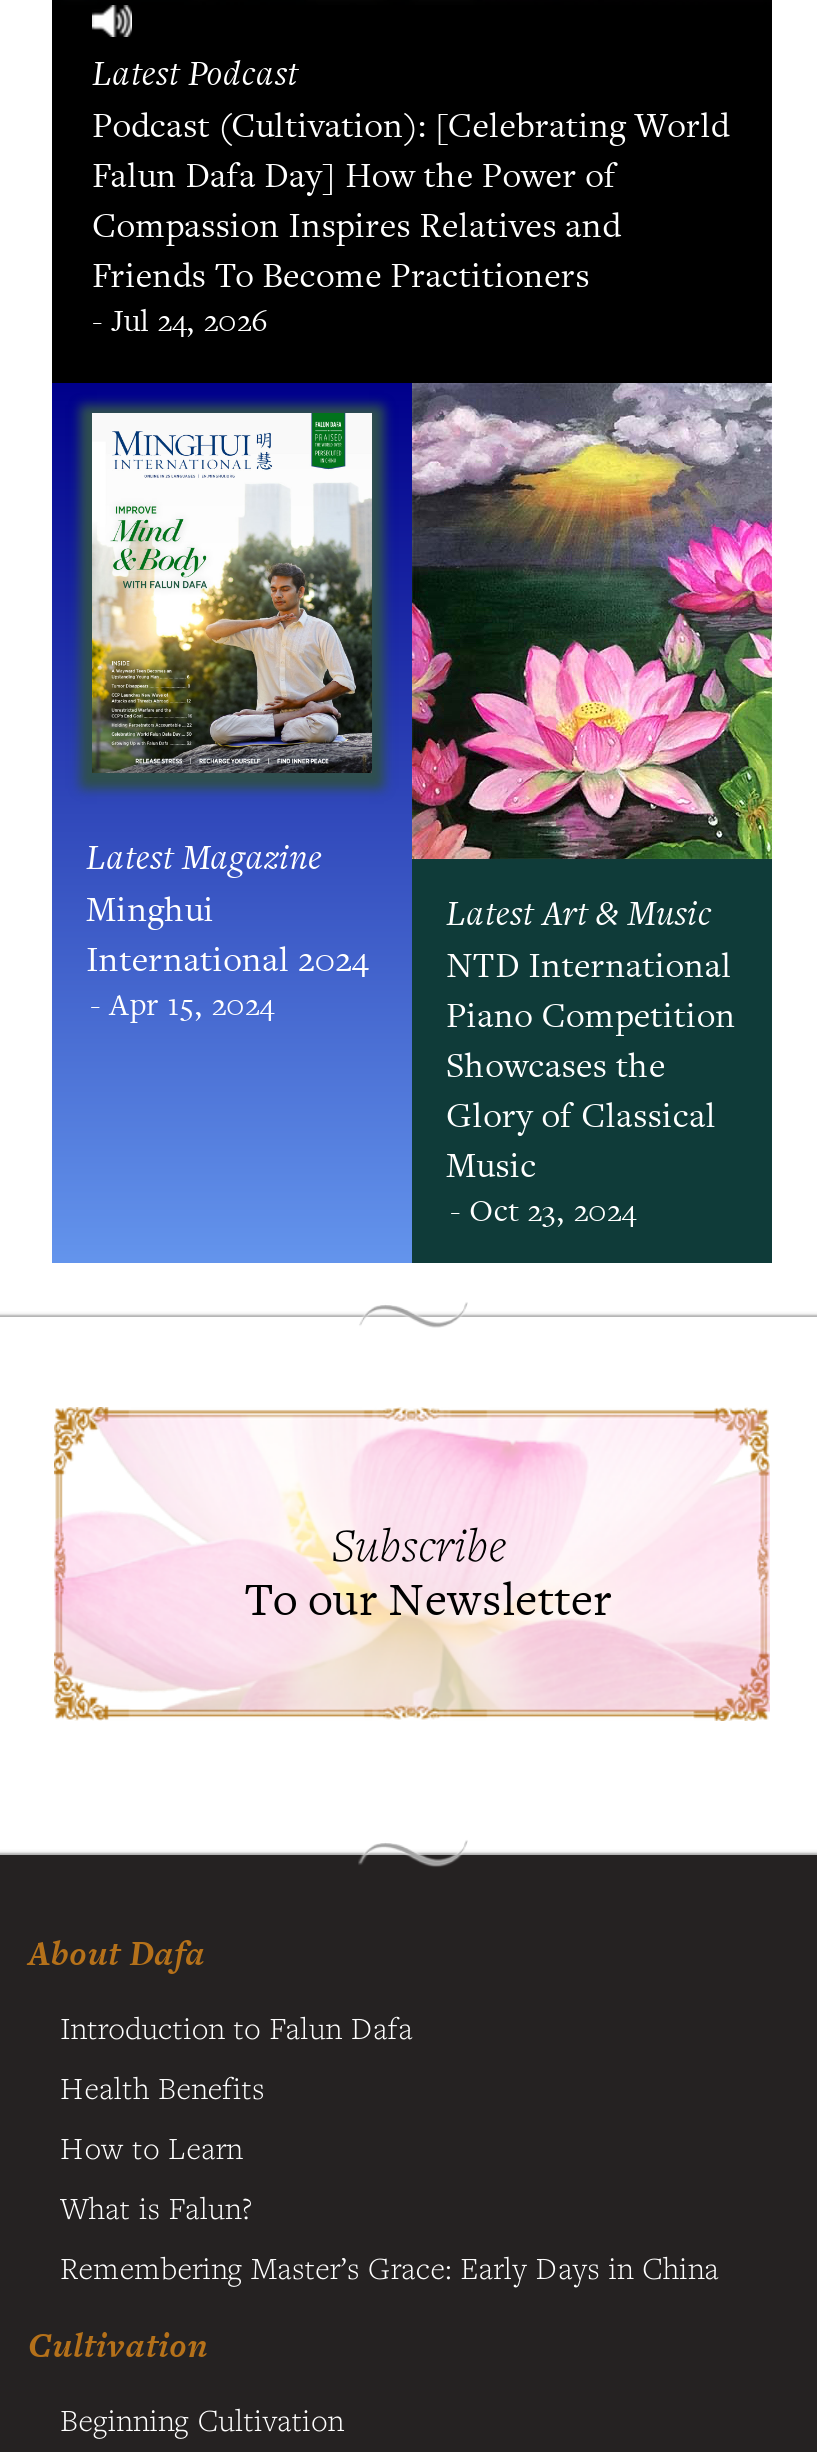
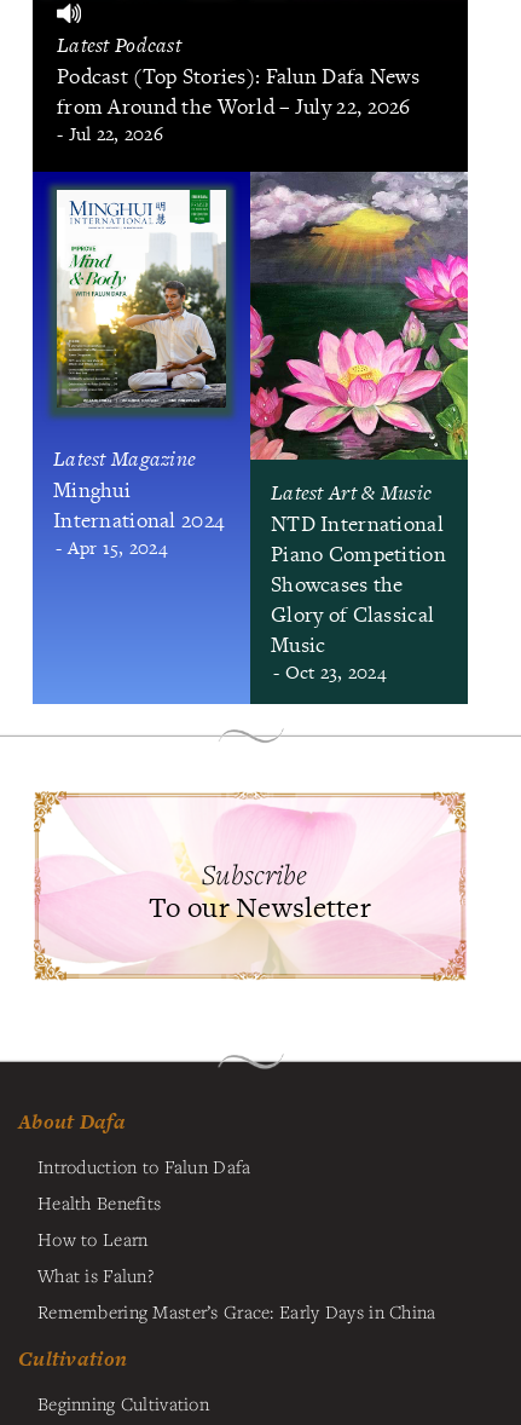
- Podcast (Cultivation): [Celebrating World
- Falun Dafa Day] How the Power of
- Compassion Inspires Relatives and
- Friends To Become Practitioners
- - Jul 24, 2026
+ Podcast (Top Stories): Falun Dafa News
+ from Around the World – July 22, 2026
+ - Jul 22, 2026
